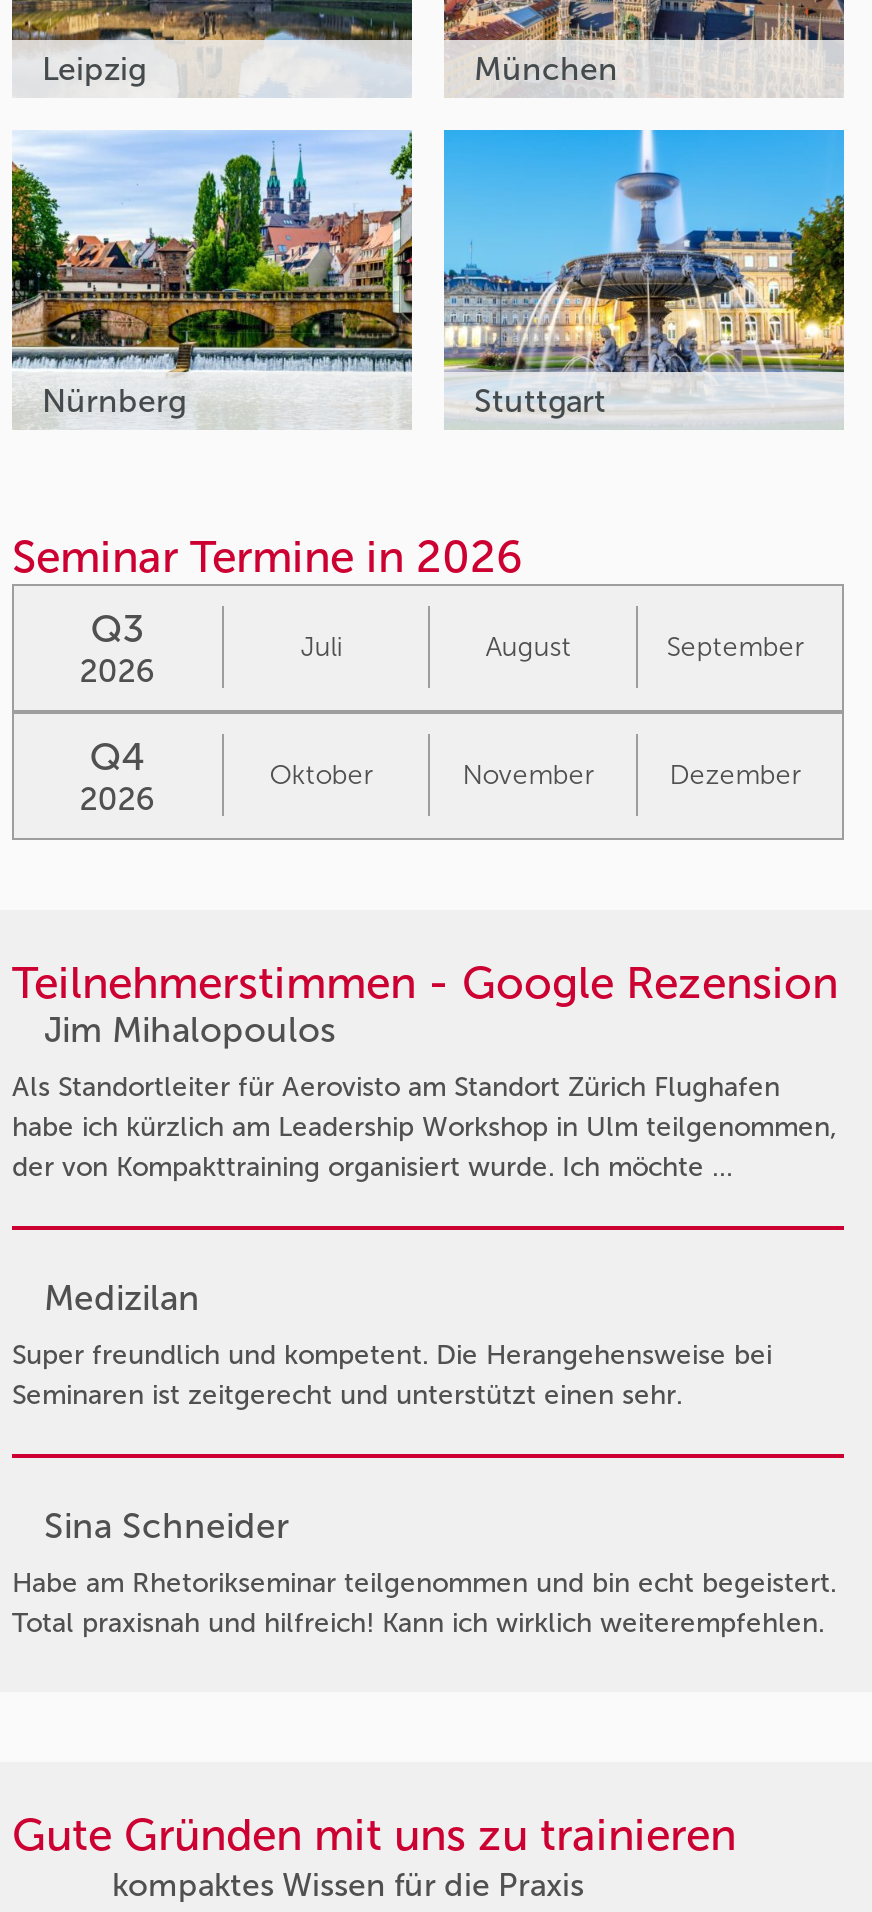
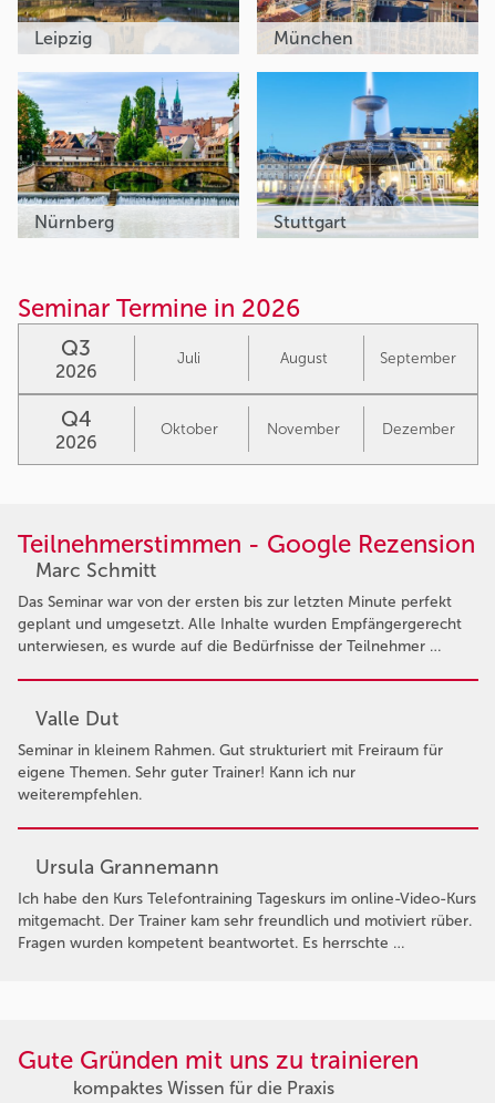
- Jim Mihalopoulos
- Als Standortleiter für Aerovisto am Standort Zürich Flughafen
- habe ich kürzlich am Leadership Workshop in Ulm teilgenommen,
- der von Kompakttraining organisiert wurde. Ich möchte …
+ Marc Schmitt
+ Das Seminar war von der ersten bis zur letzten Minute perfekt
+ geplant und umgesetzt. Alle Inhalte wurden Empfängergerecht
+ unterwiesen, es wurde auf die Bedürfnisse der Teilnehmer …

- Medizilan
- Super freundlich und kompetent. Die Herangehensweise bei
- Seminaren ist zeitgerecht und unterstützt einen sehr.
+ Valle Dut
+ Seminar in kleinem Rahmen. Gut strukturiert mit Freiraum für
+ eigene Themen. Sehr guter Trainer! Kann ich nur
+ weiterempfehlen.

- Sina Schneider
- Habe am Rhetorikseminar teilgenommen und bin echt begeistert.
- Total praxisnah und hilfreich! Kann ich wirklich weiterempfehlen.
+ Ursula Grannemann
+ Ich habe den Kurs Telefontraining Tageskurs im online-Video-Kurs
+ mitgemacht. Der Trainer kam sehr freundlich und motiviert rüber.
+ Fragen wurden kompetent beantwortet. Es herrschte …
